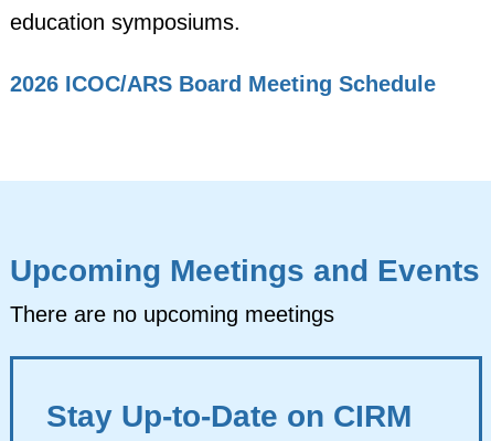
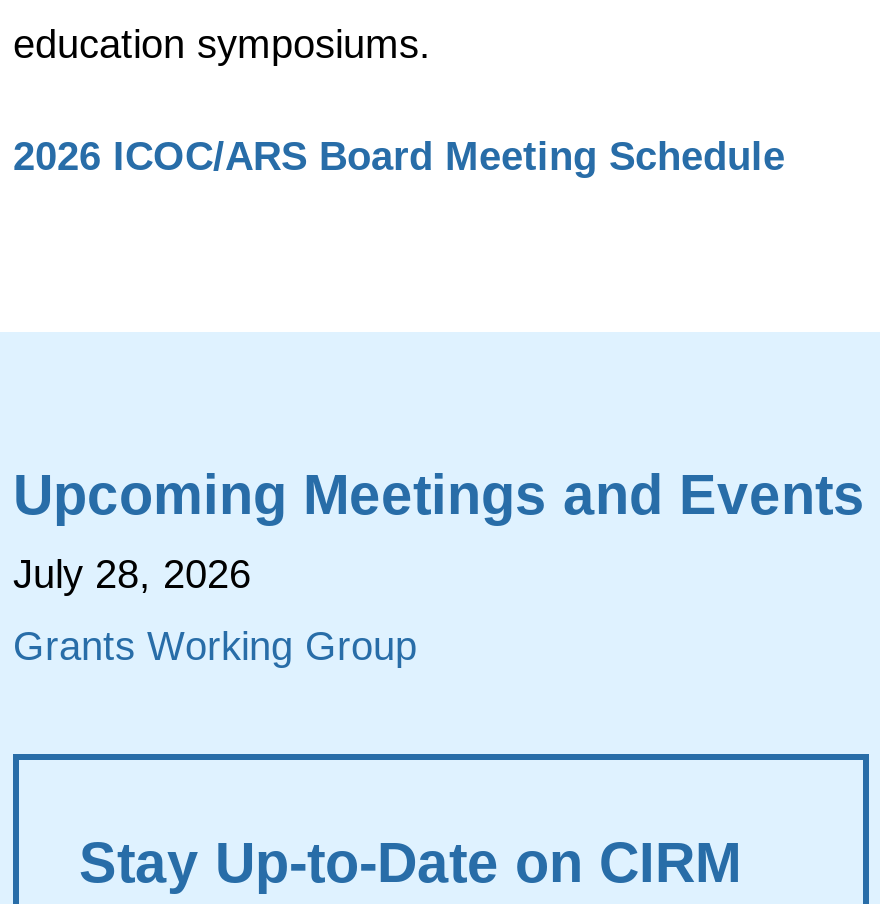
- There are no upcoming meetings
+ July 28, 2026
+ Grants Working Group
